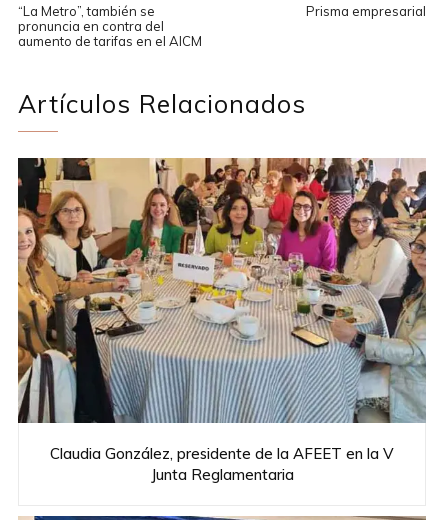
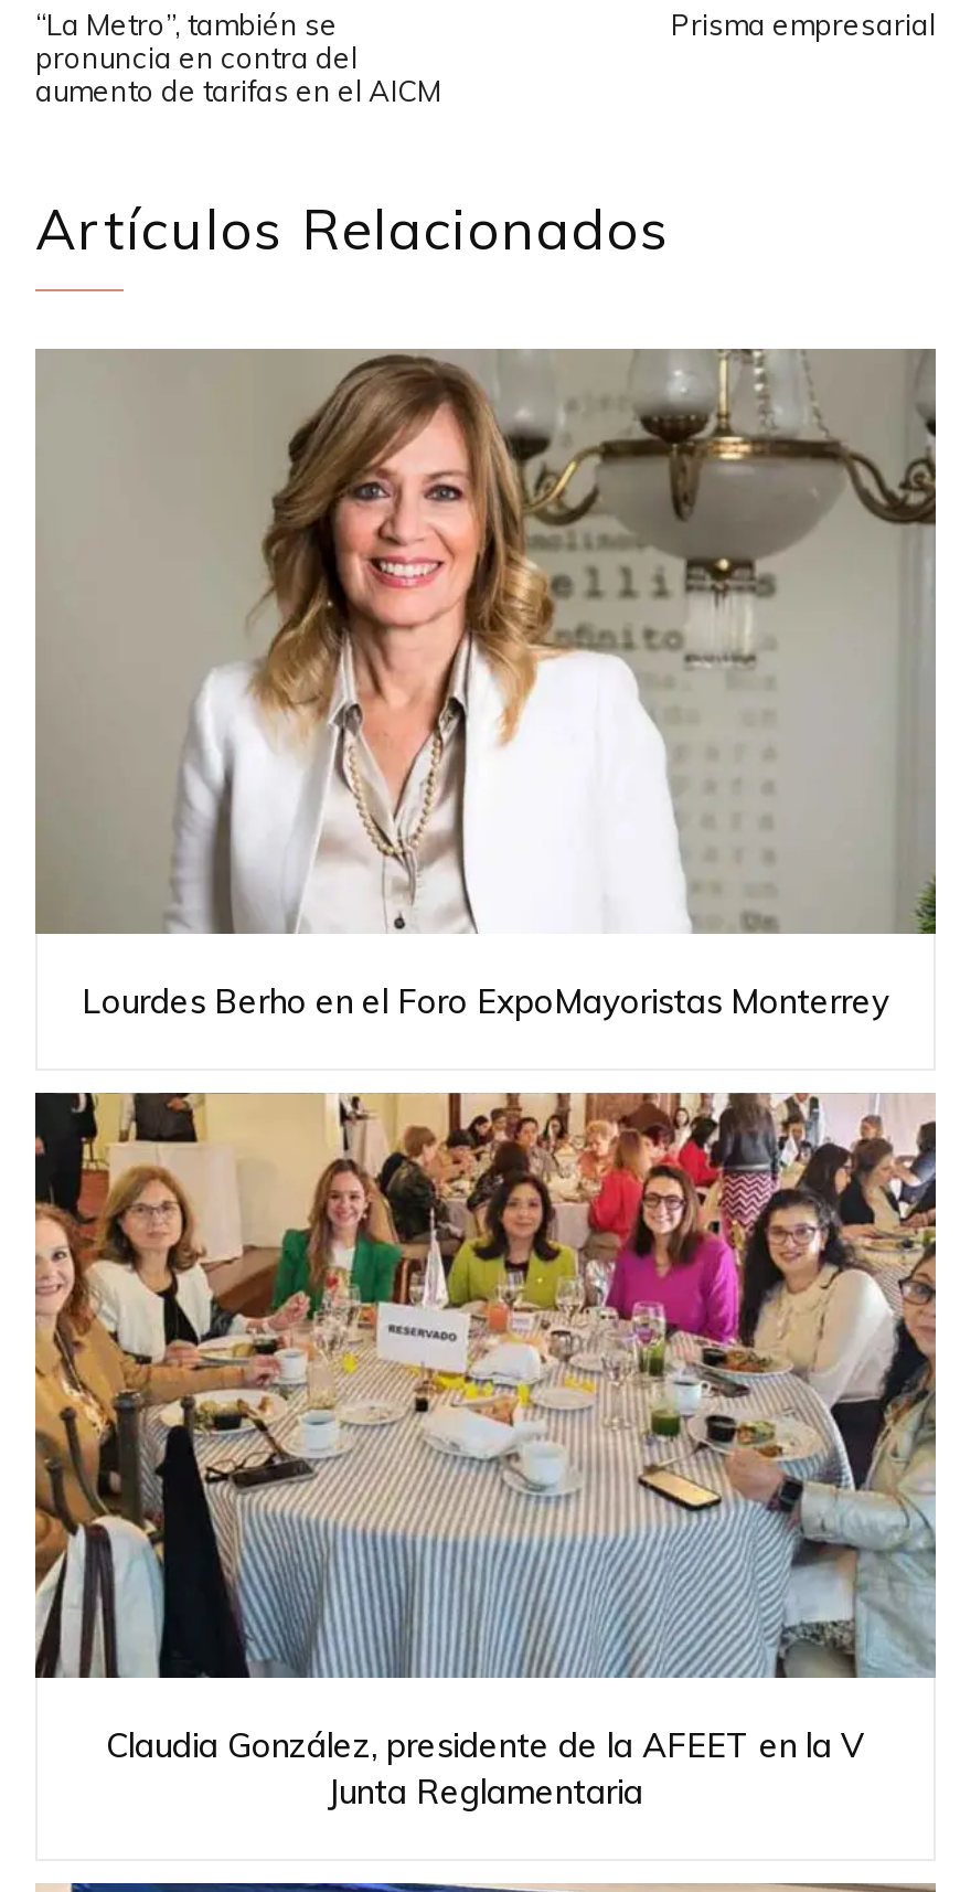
+ [image]
+ Lourdes Berho en el Foro ExpoMayoristas Monterrey
